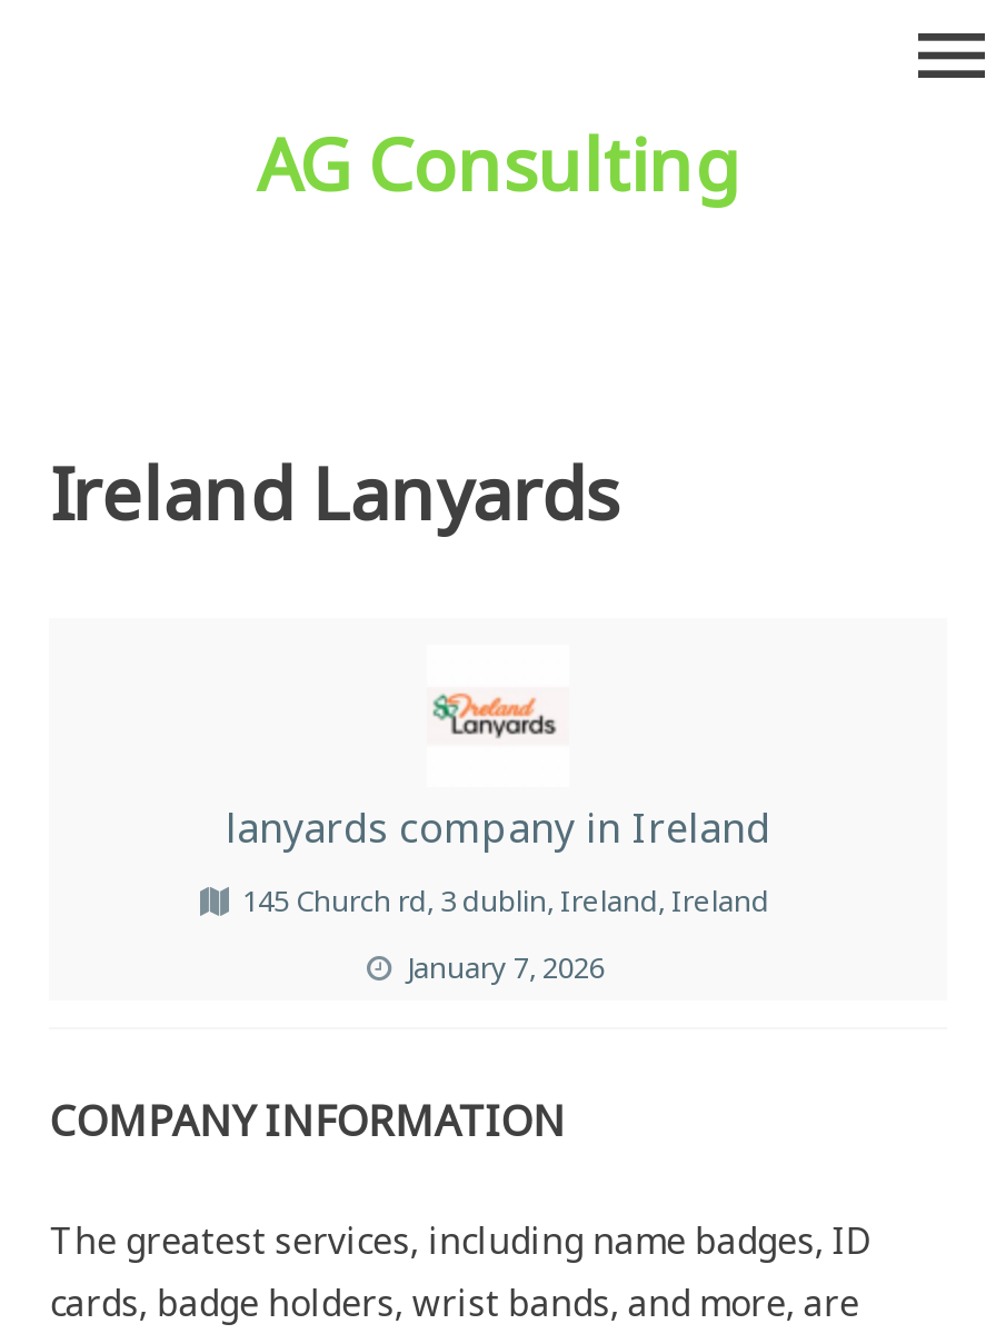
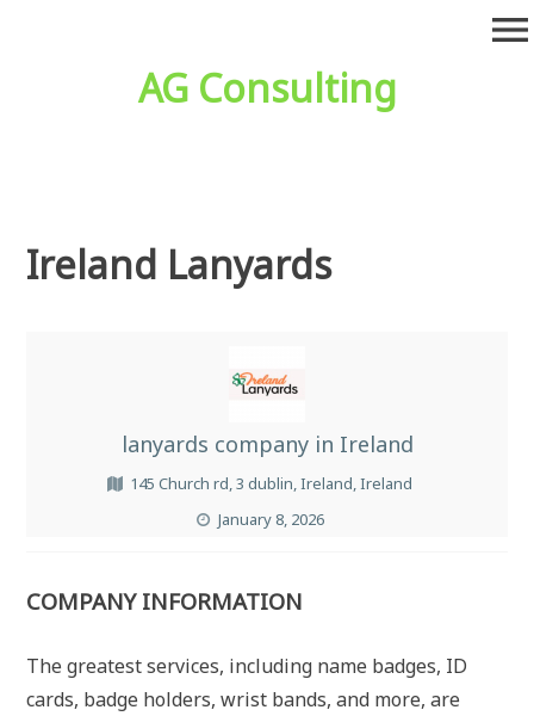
- January 7, 2026
+ January 8, 2026
